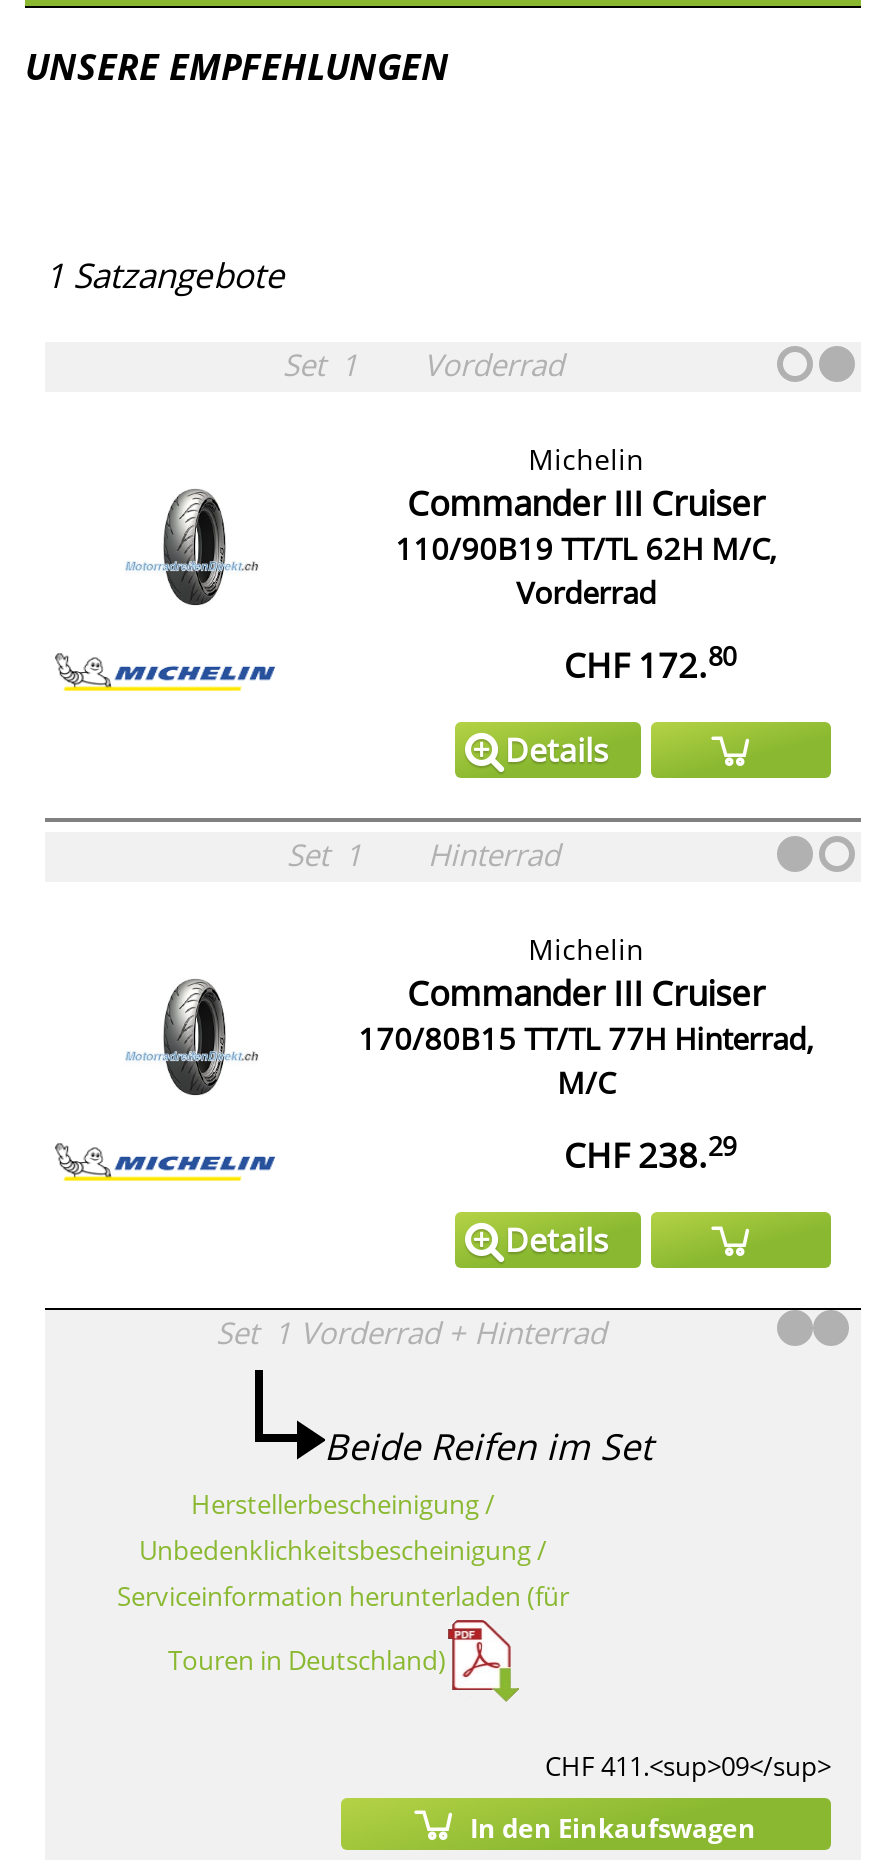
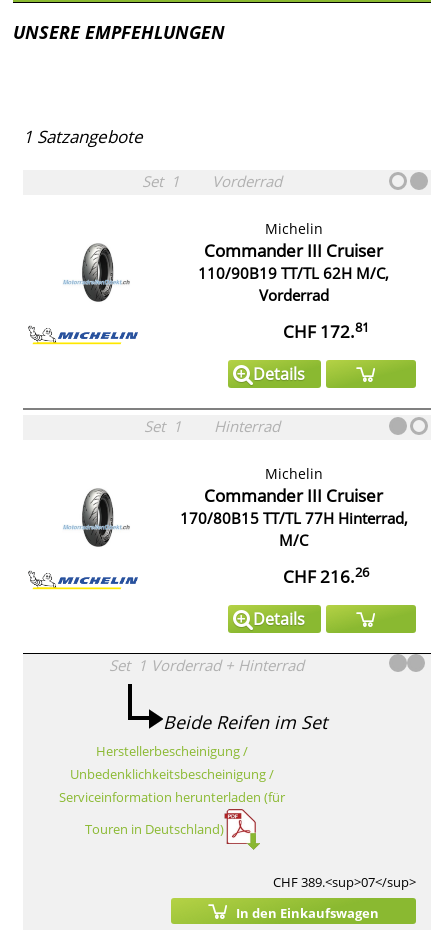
- CHF 172.80
+ CHF 172.81

- CHF 238.29
+ CHF 216.26

- CHF 411.<sup>09</sup>
+ CHF 389.<sup>07</sup>
